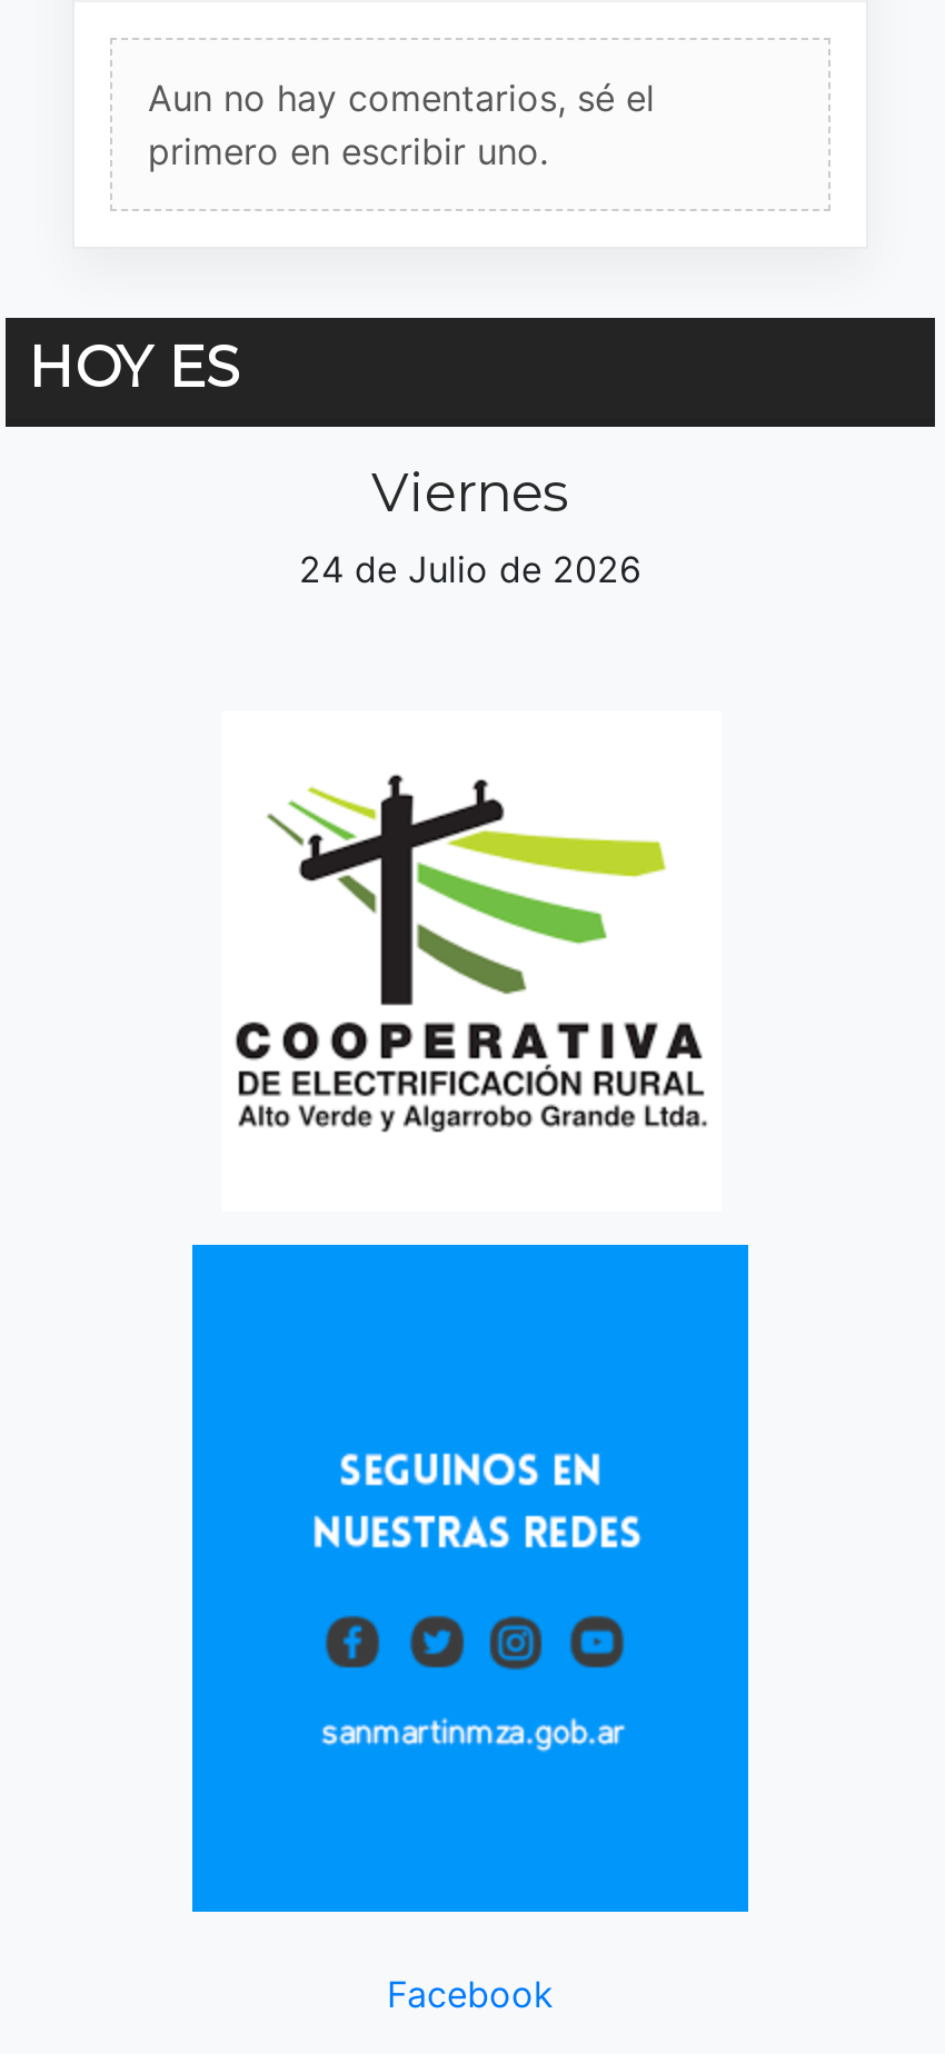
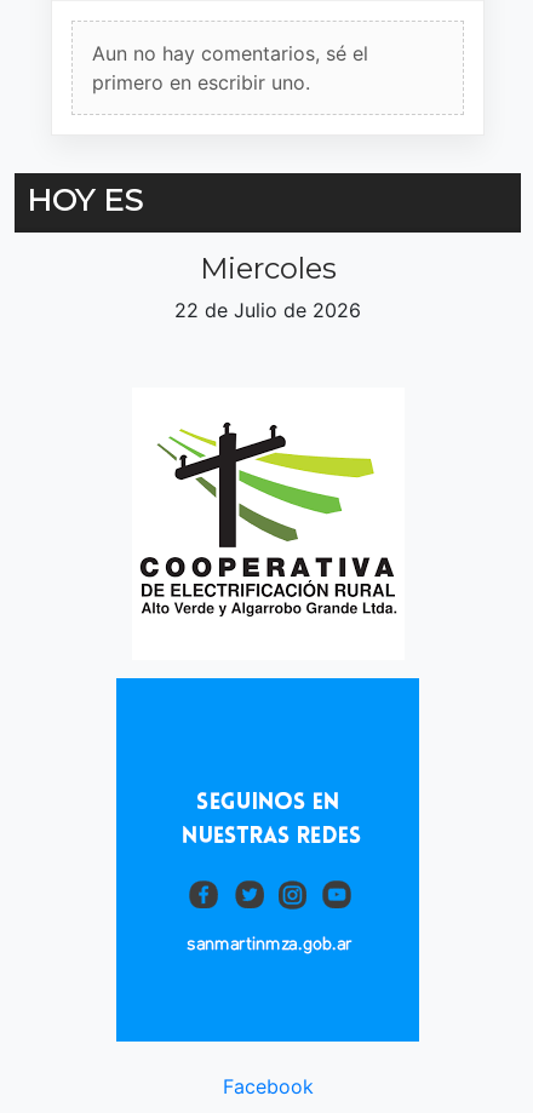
- Viernes
- 24 de Julio de 2026
+ Miercoles
+ 22 de Julio de 2026
